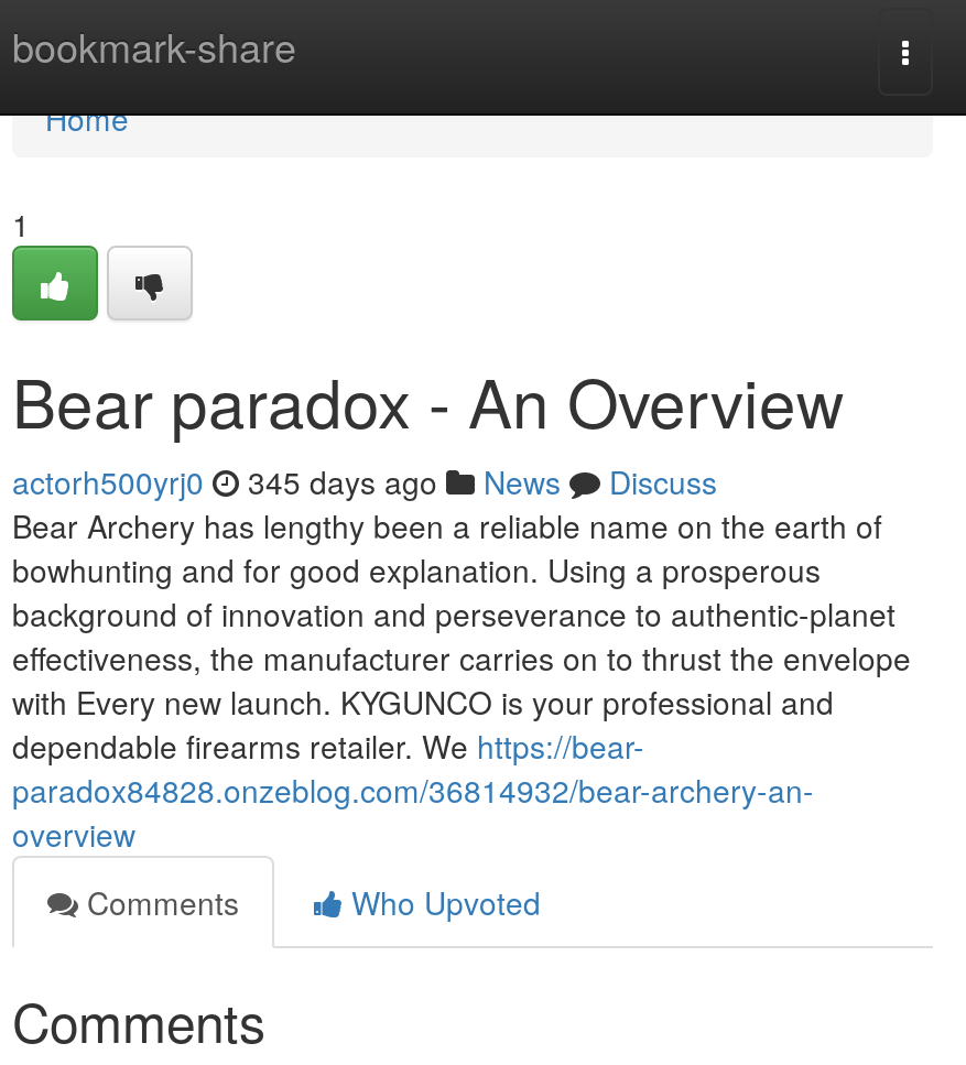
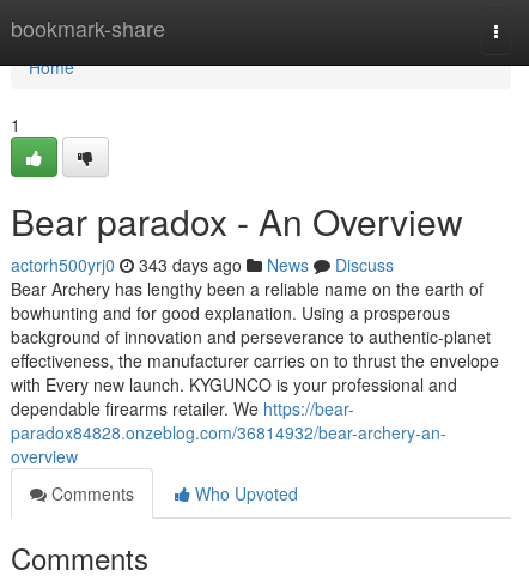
- 345 days ago
+ 343 days ago
